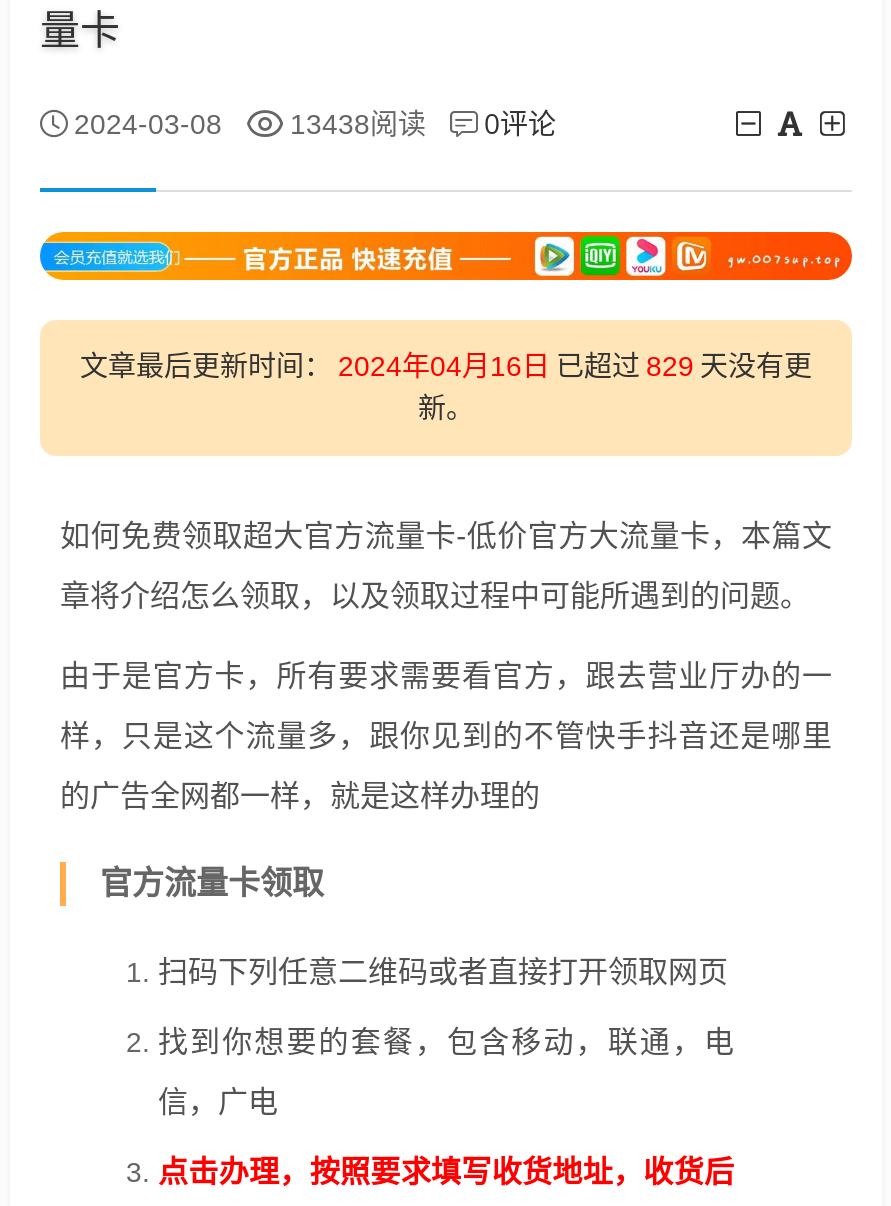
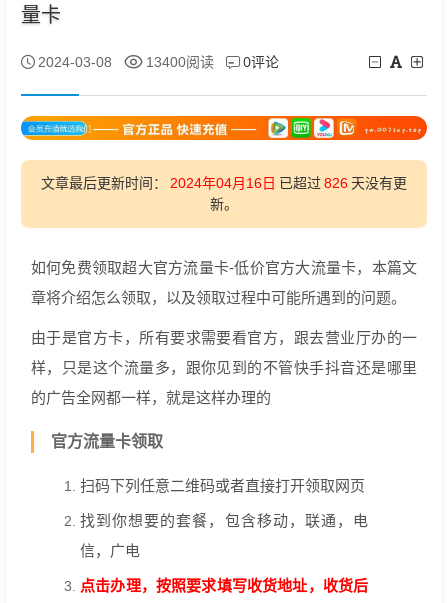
- 13438阅读 0评论
+ 13400阅读 0评论

- 文章最后更新时间： 2024年04月16日 已超过 829 天没有更
+ 文章最后更新时间： 2024年04月16日 已超过 826 天没有更
